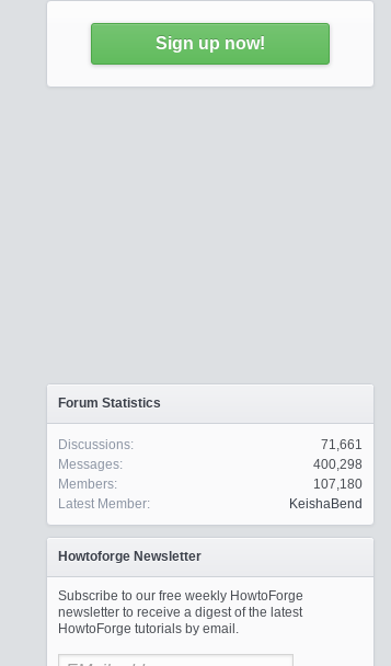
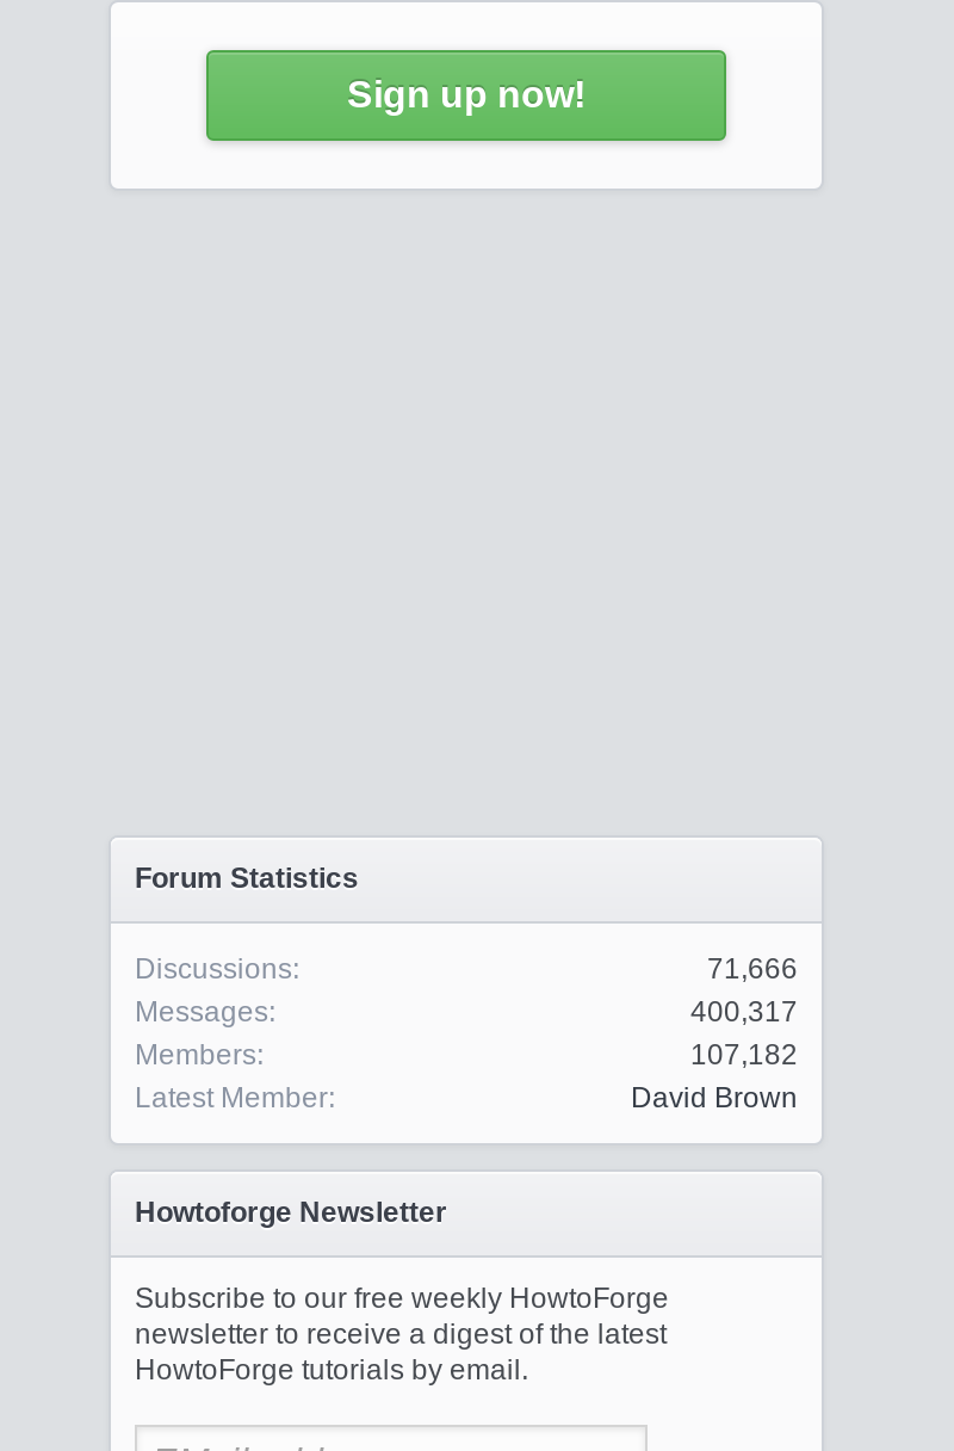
- 71,661
+ 71,666

- 400,298
+ 400,317

- 107,180
+ 107,182

- KeishaBend
+ David Brown
